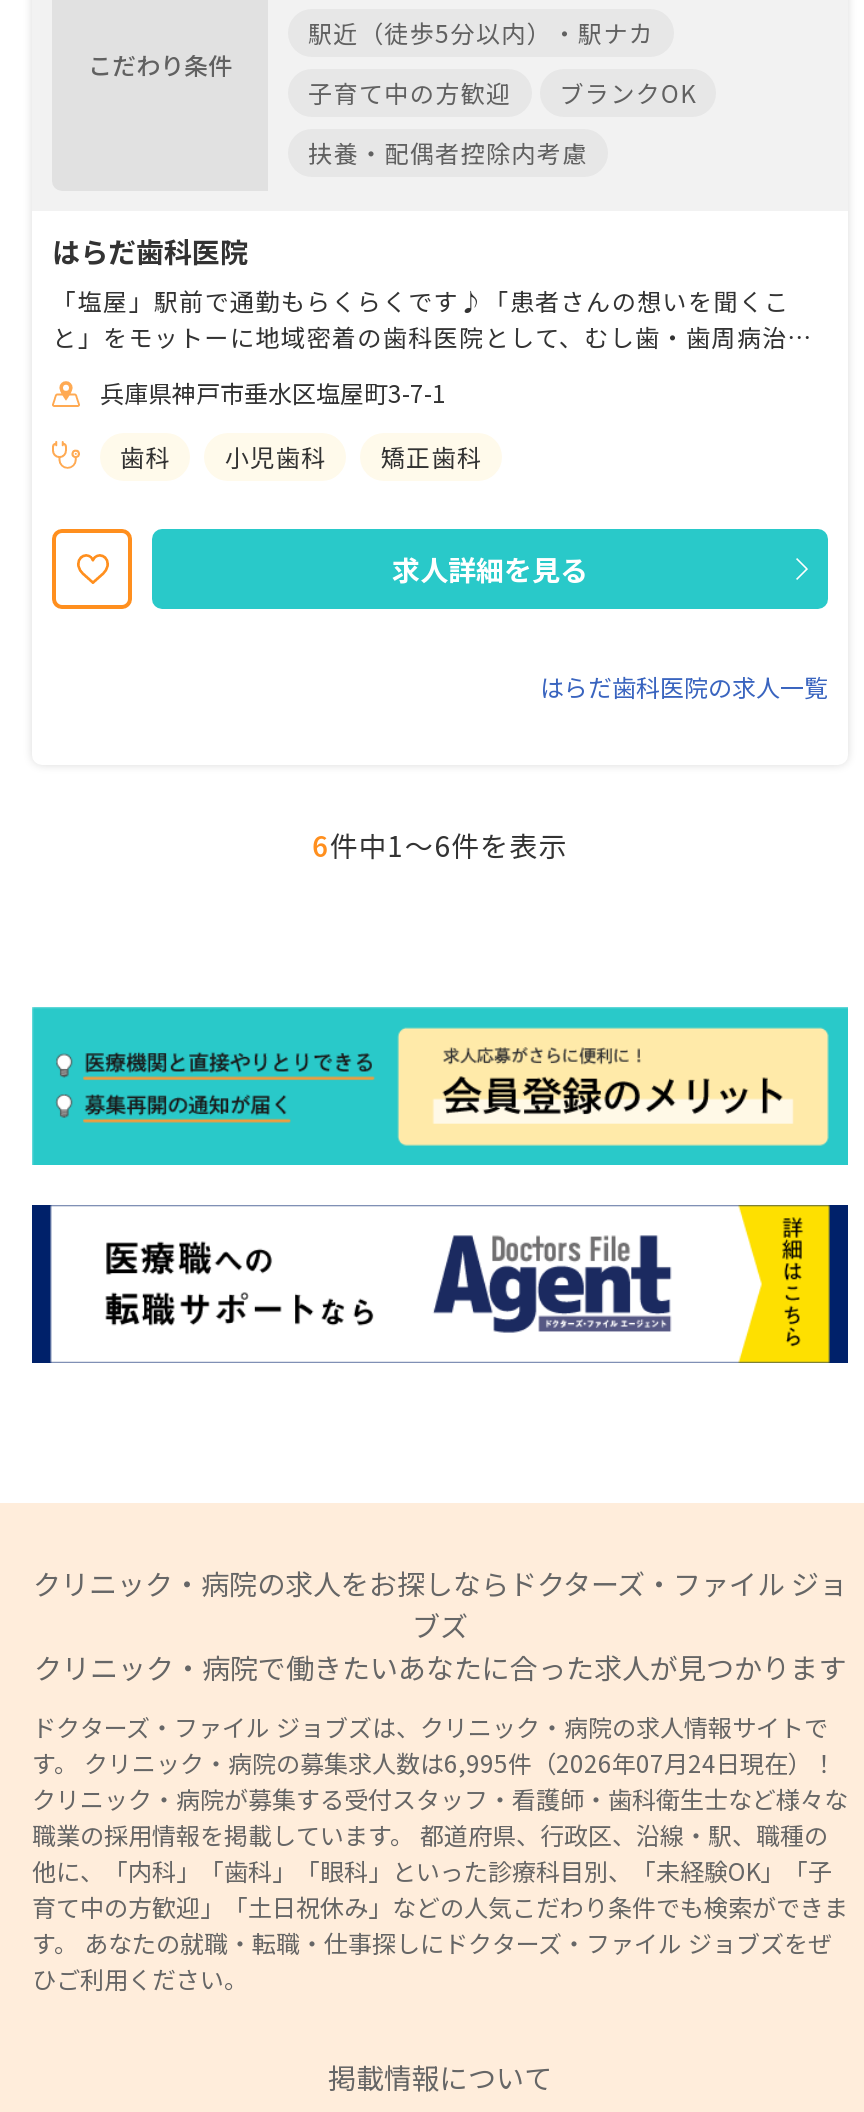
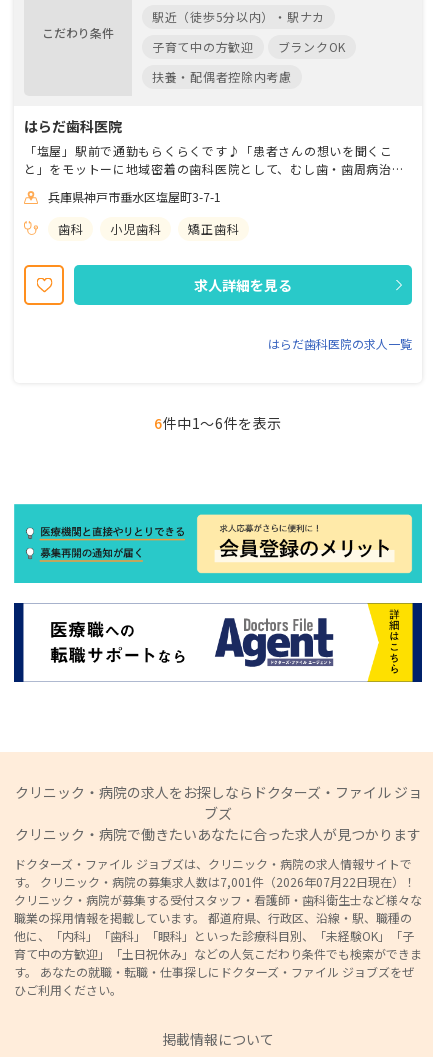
- す。 クリニック・病院の募集求人数は6,995件（2026年07月24日現在）！
+ す。 クリニック・病院の募集求人数は7,001件（2026年07月22日現在）！
